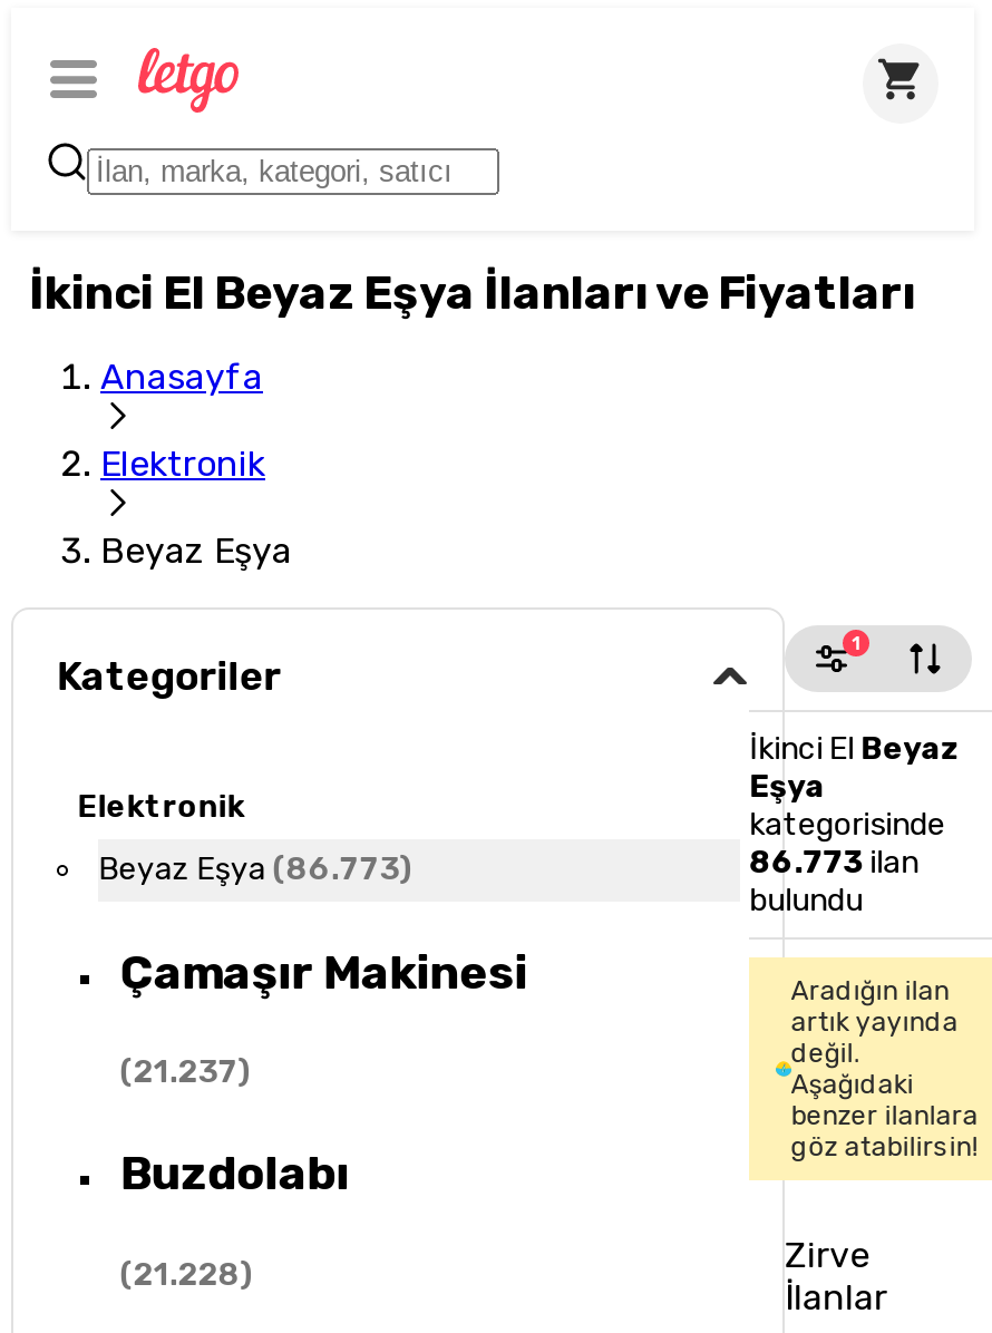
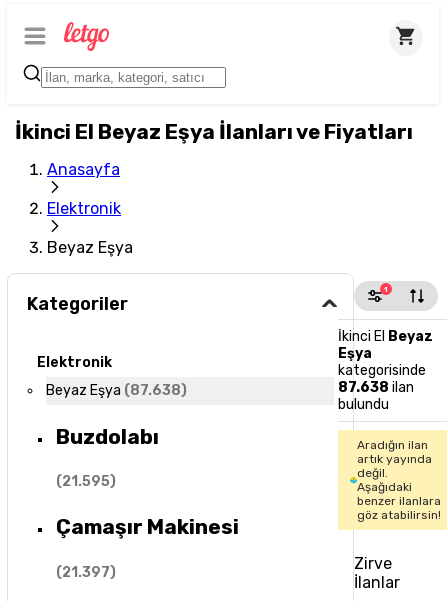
- Beyaz Eşya (86.773)
- (21.237)
+ Beyaz Eşya (87.638)

- 86.773 ilan
+ 87.638 ilan

moved down: Çamaşır Makinesi

moved up: Buzdolabı

- (21.228)
+ (21.595)
+ (21.397)
